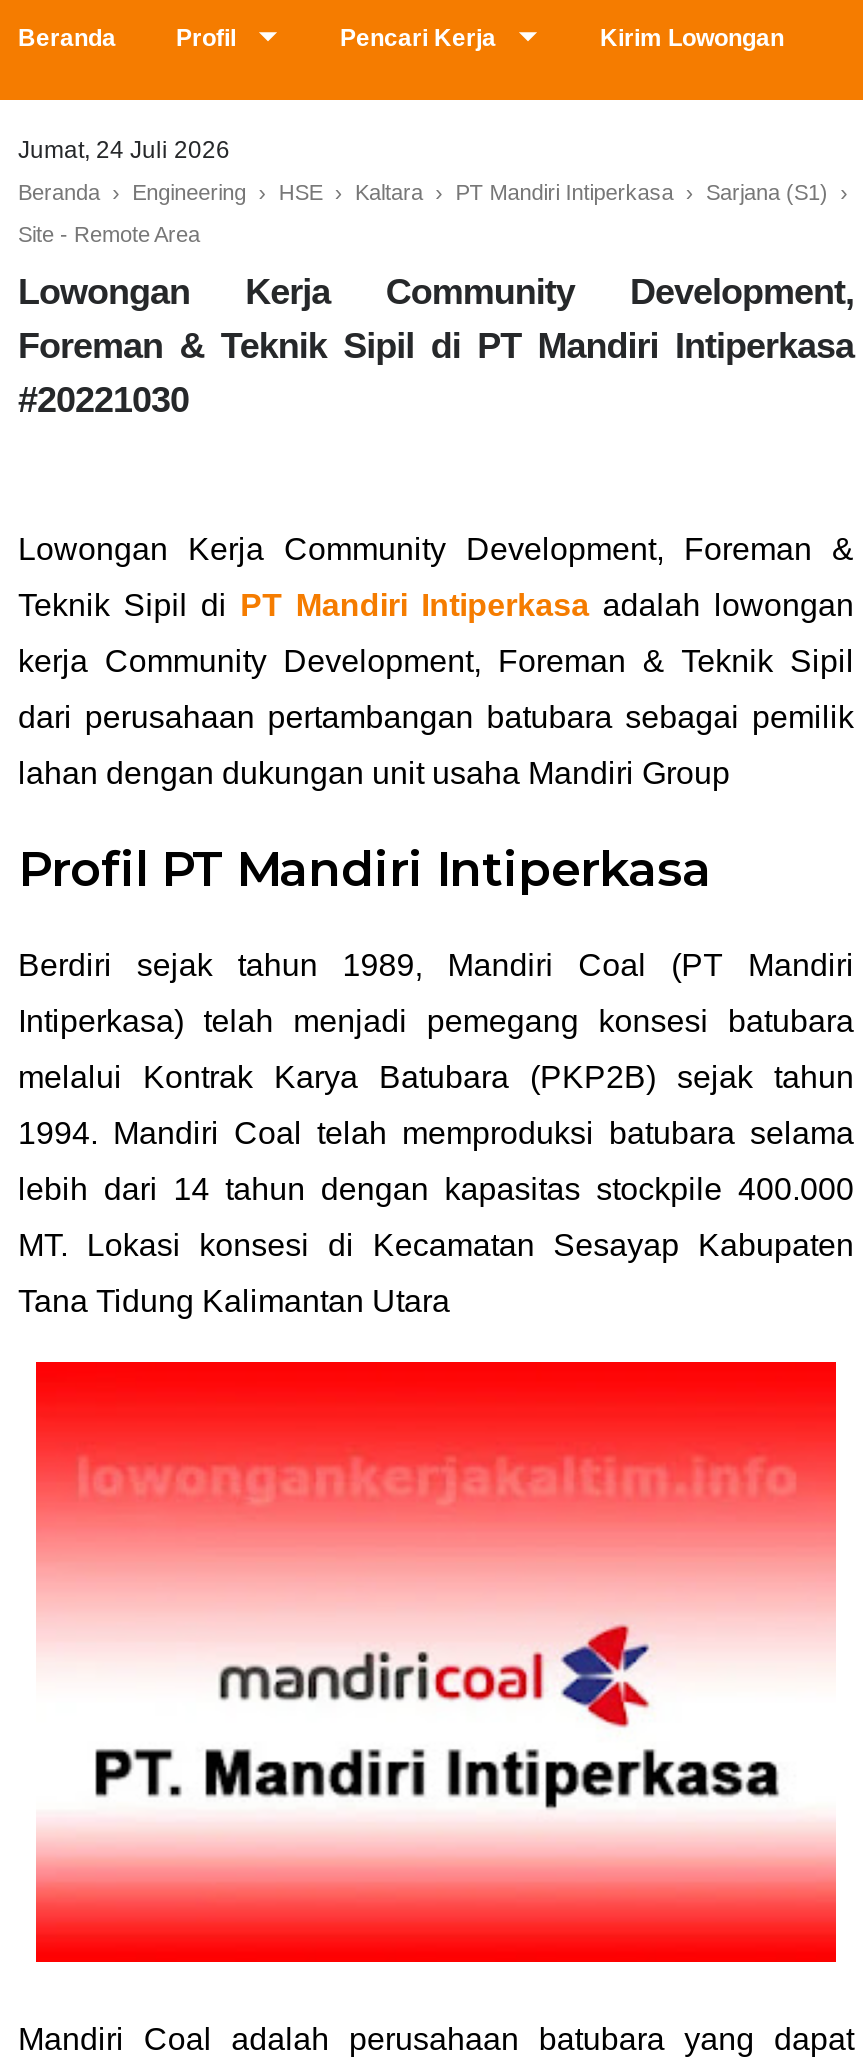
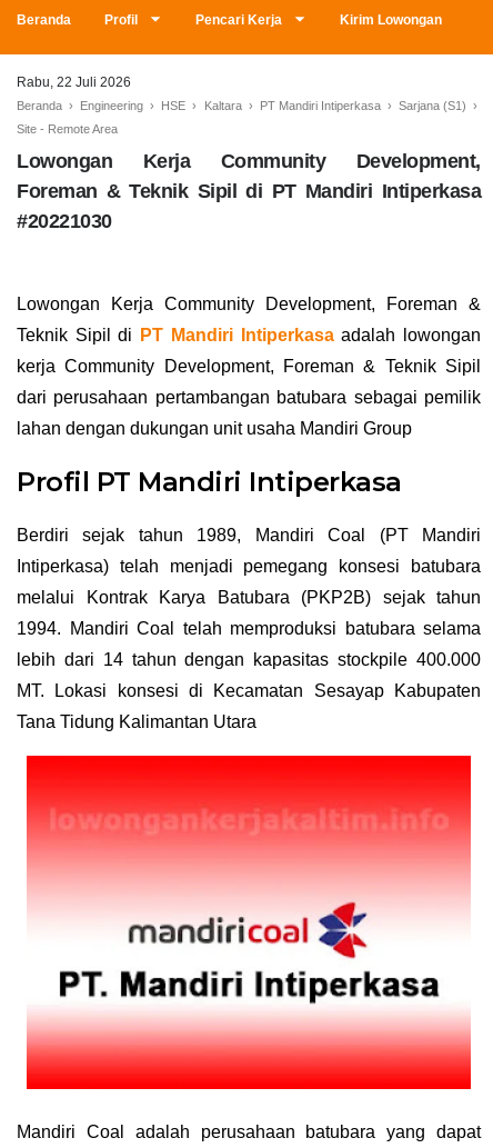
- Jumat, 24 Juli 2026
+ Rabu, 22 Juli 2026
